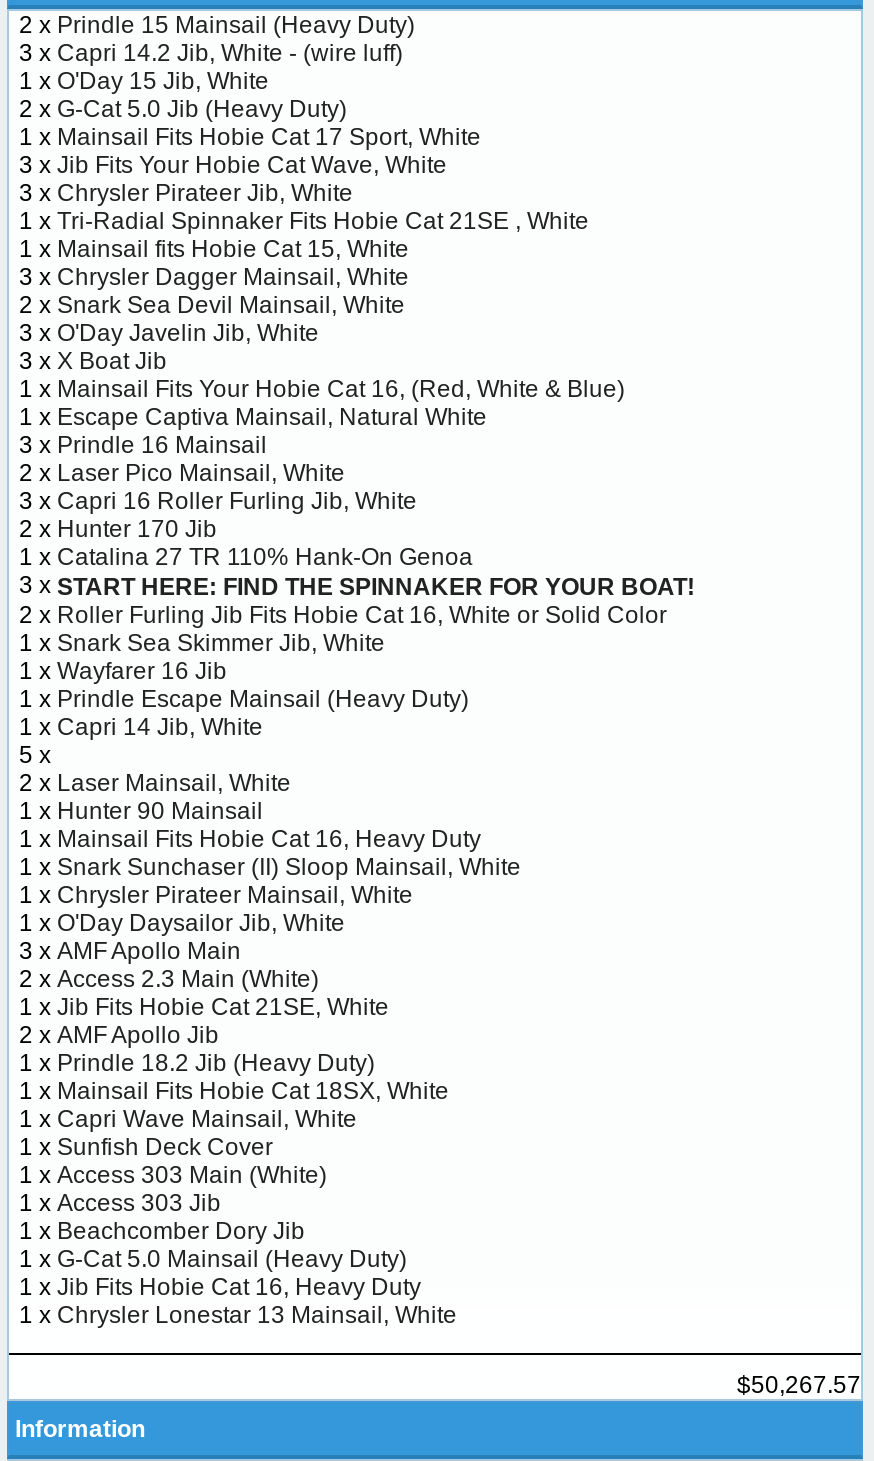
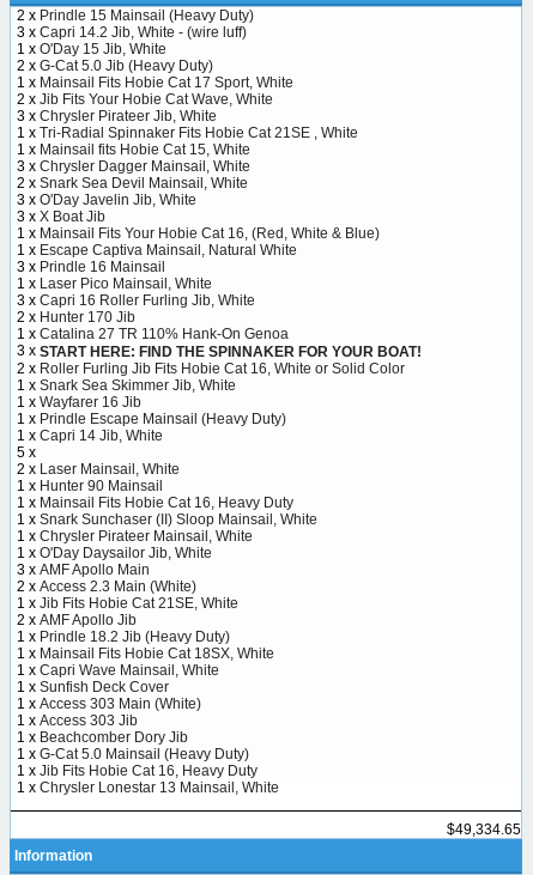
- 3 x Jib Fits Your Hobie Cat Wave, White
+ 2 x Jib Fits Your Hobie Cat Wave, White

- 2 x Laser Pico Mainsail, White
+ 1 x Laser Pico Mainsail, White

- $50,267.57
+ $49,334.65
